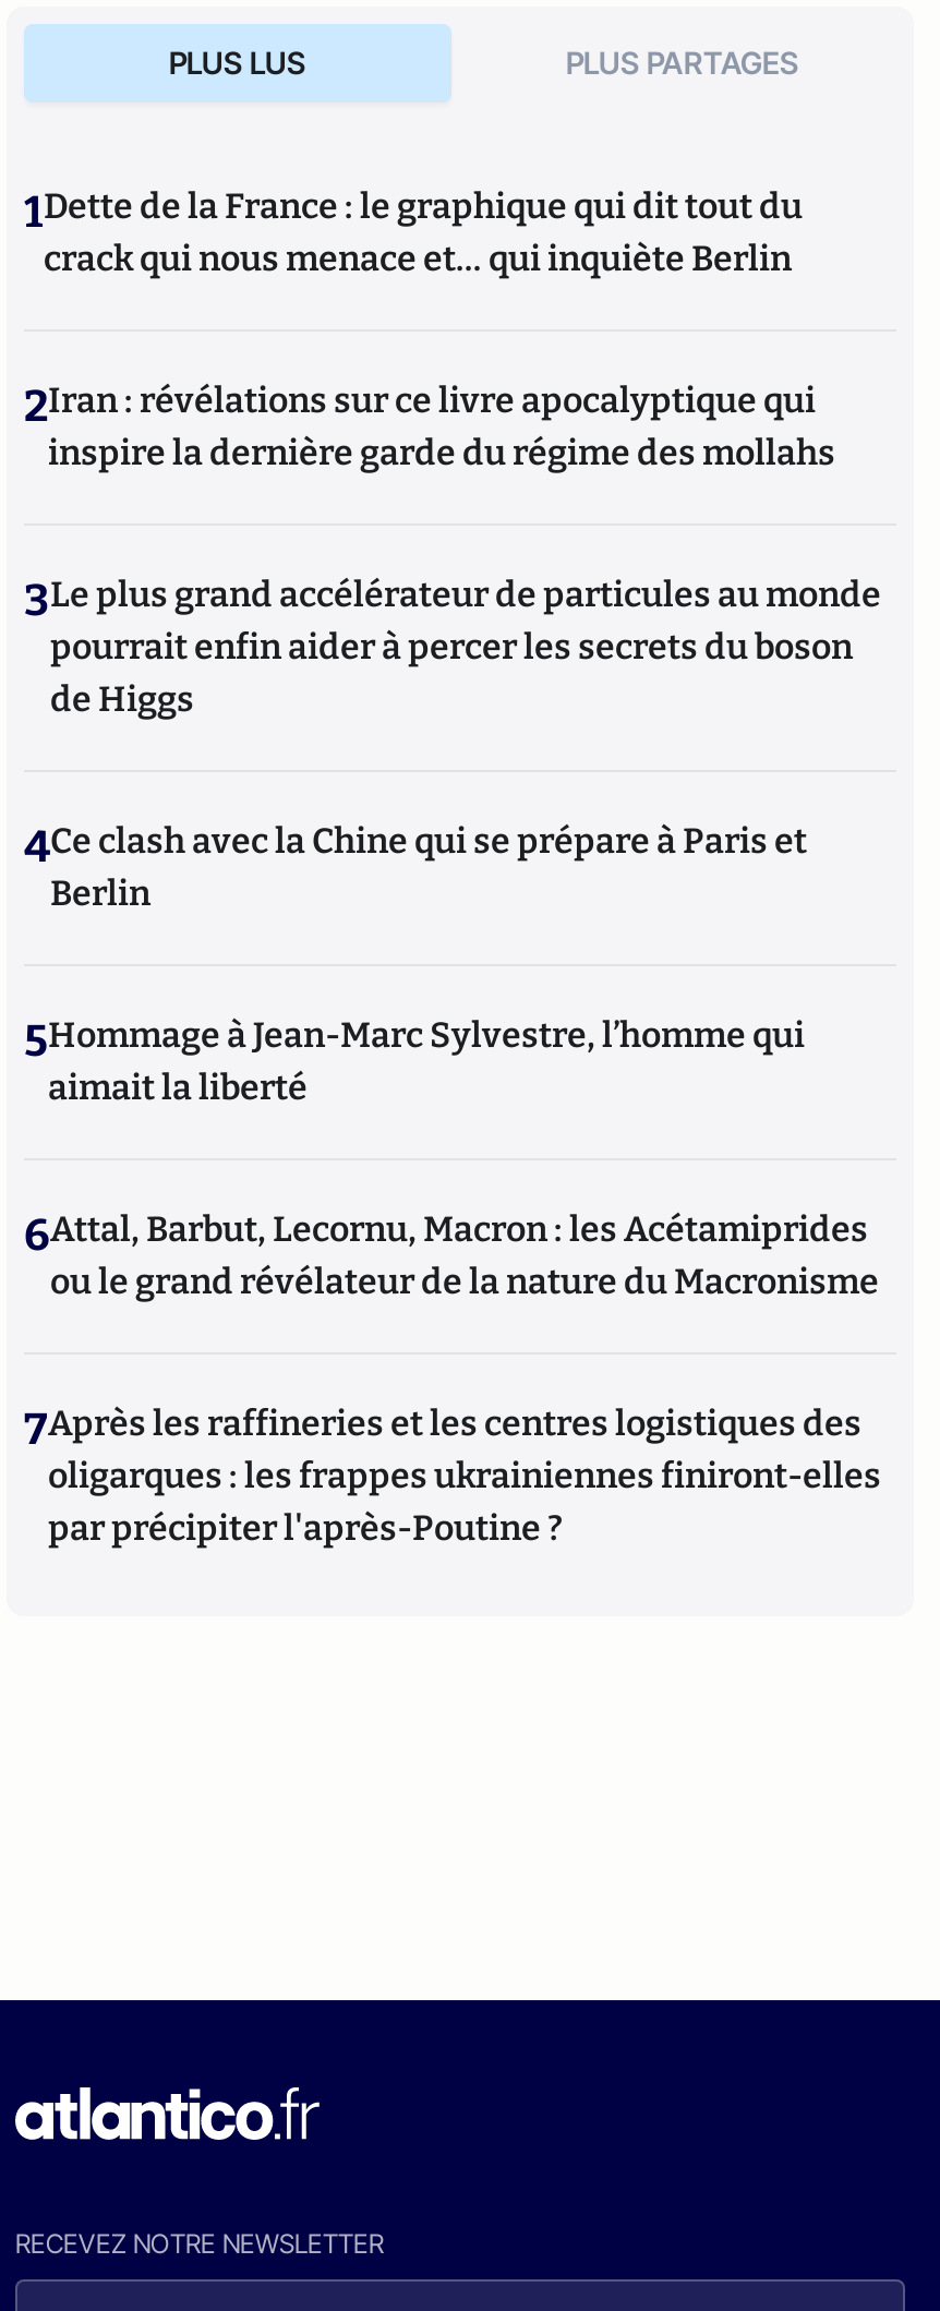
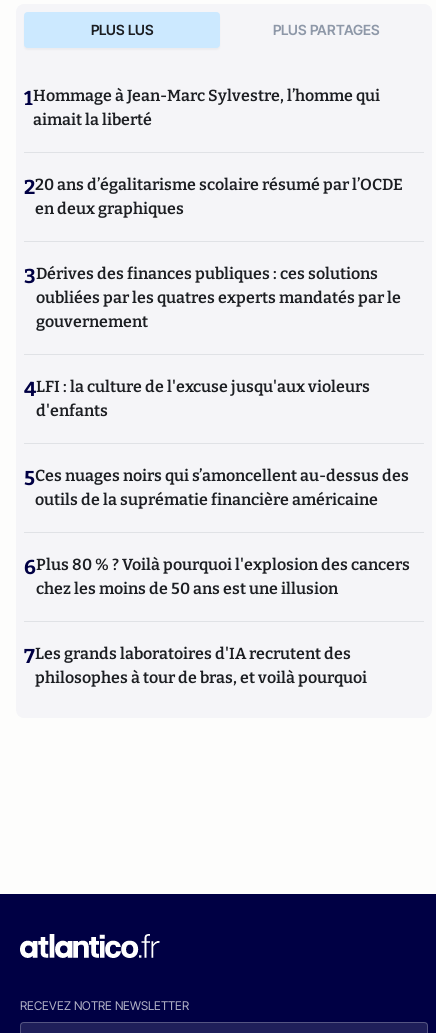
- 1Dette de la France : le graphique qui dit tout du
- crack qui nous menace et… qui inquiète Berlin
- 2Iran : révélations sur ce livre apocalyptique qui
- inspire la dernière garde du régime des mollahs
- 3Le plus grand accélérateur de particules au monde
- pourrait enfin aider à percer les secrets du boson
- de Higgs
- 4Ce clash avec la Chine qui se prépare à Paris et
- Berlin
- 5Hommage à Jean-Marc Sylvestre, l’homme qui
+ 1Hommage à Jean-Marc Sylvestre, l’homme qui

moved up: aimait la liberté

- 6Attal, Barbut, Lecornu, Macron : les Acétamiprides
- ou le grand révélateur de la nature du Macronisme
- 7Après les raffineries et les centres logistiques des
- oligarques : les frappes ukrainiennes finiront-elles
- par précipiter l'après-Poutine ?
+ 220 ans d’égalitarisme scolaire résumé par l’OCDE
+ en deux graphiques
+ 3Dérives des finances publiques : ces solutions
+ oubliées par les quatres experts mandatés par le
+ gouvernement
+ 4LFI : la culture de l'excuse jusqu'aux violeurs
+ d'enfants
+ 5Ces nuages noirs qui s’amoncellent au-dessus des
+ outils de la suprématie financière américaine
+ 6Plus 80 % ? Voilà pourquoi l'explosion des cancers
+ chez les moins de 50 ans est une illusion
+ 7Les grands laboratoires d'IA recrutent des
+ philosophes à tour de bras, et voilà pourquoi
